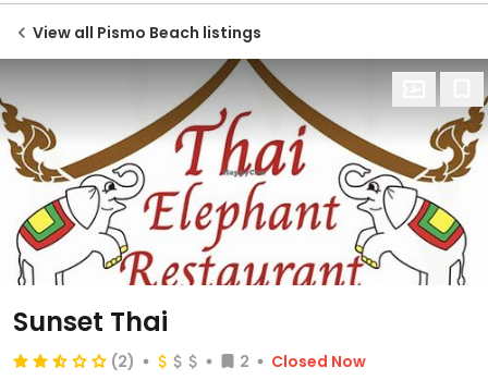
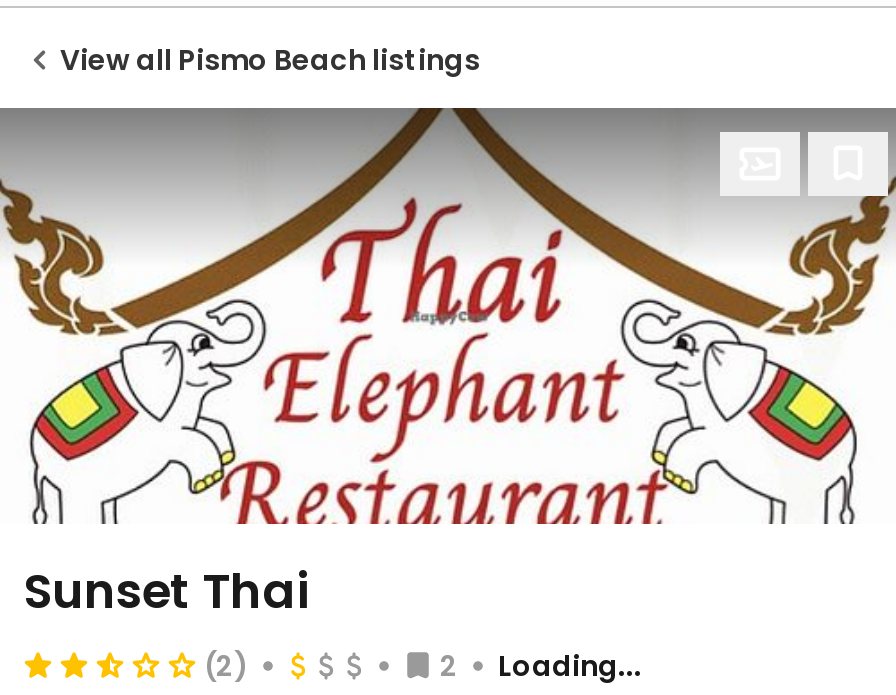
- Closed Now
+ Loading...
